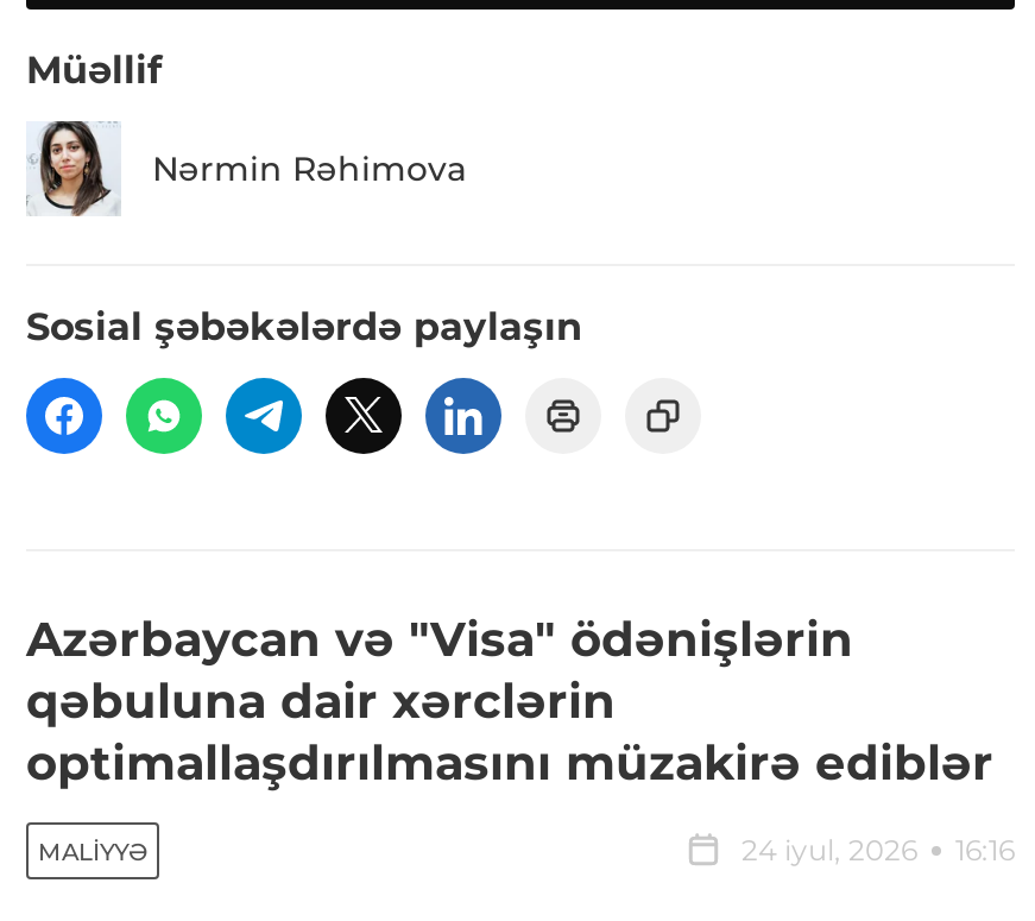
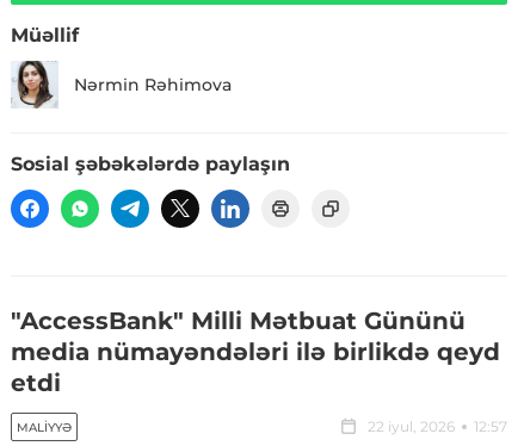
- Azərbaycan və "Visa" ödənişlərin
- qəbuluna dair xərclərin
- optimallaşdırılmasını müzakirə ediblər
+ "AccessBank" Milli Mətbuat Gününü
+ media nümayəndələri ilə birlikdə qeyd
+ etdi

- 24 iyul, 2026
- 16:16
+ 22 iyul, 2026
+ 12:57
